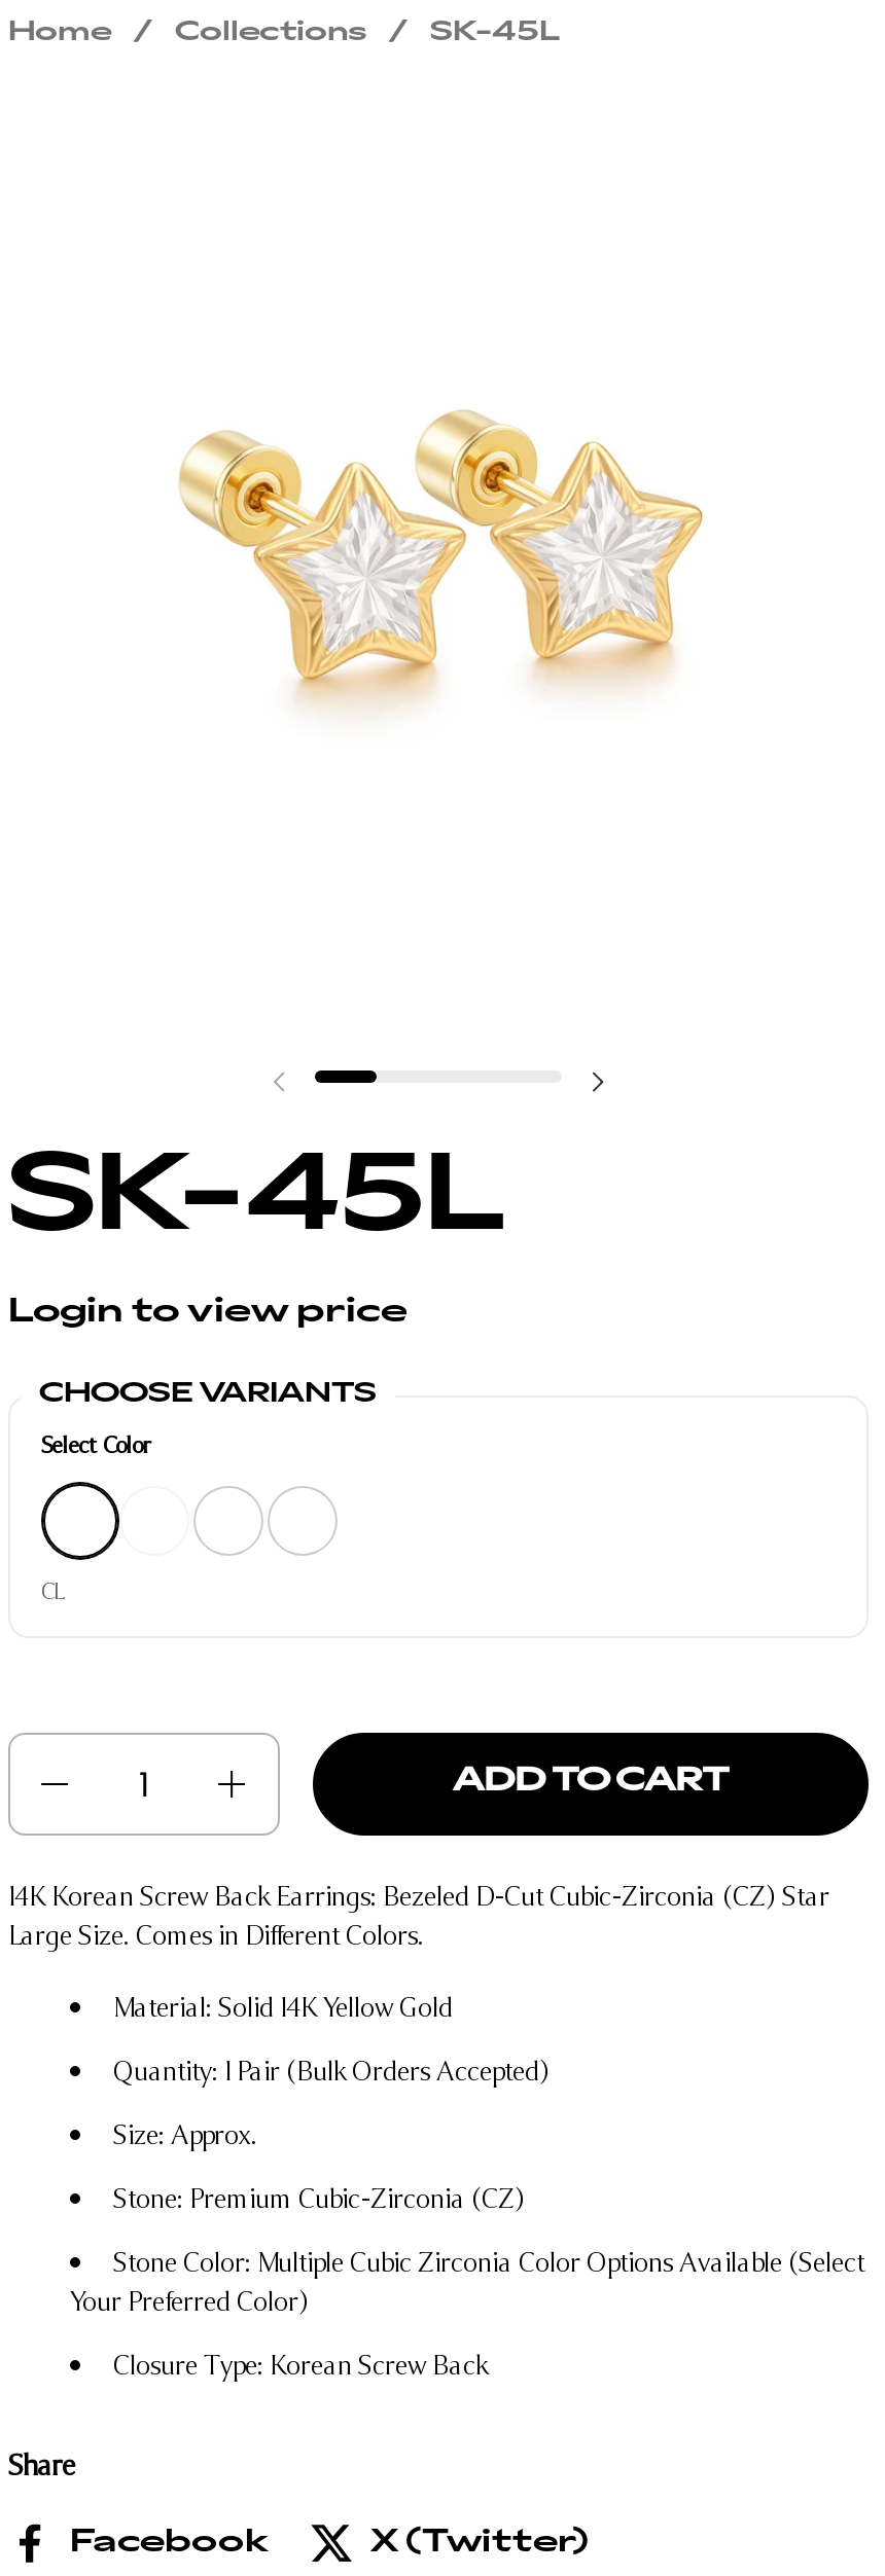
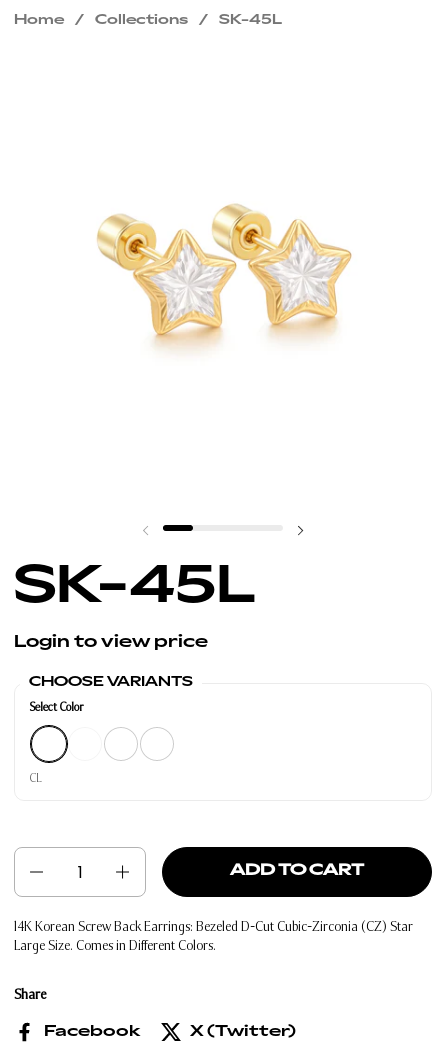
- Material: Solid 14K Yellow Gold
- Quantity: 1 Pair (Bulk Orders Accepted)
- Size: Approx.
- Stone: Premium Cubic-Zirconia (CZ)
- Stone Color: Multiple Cubic Zirconia Color Options Available (Select
- Your Preferred Color)
- Closure Type: Korean Screw Back
